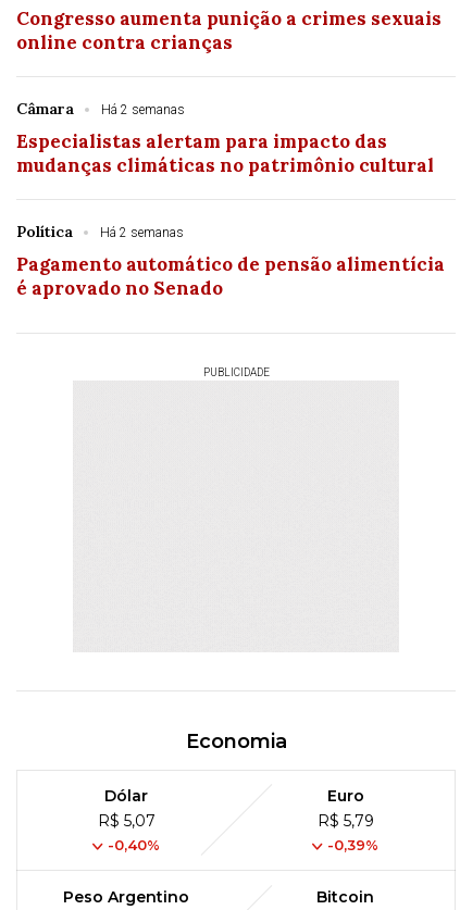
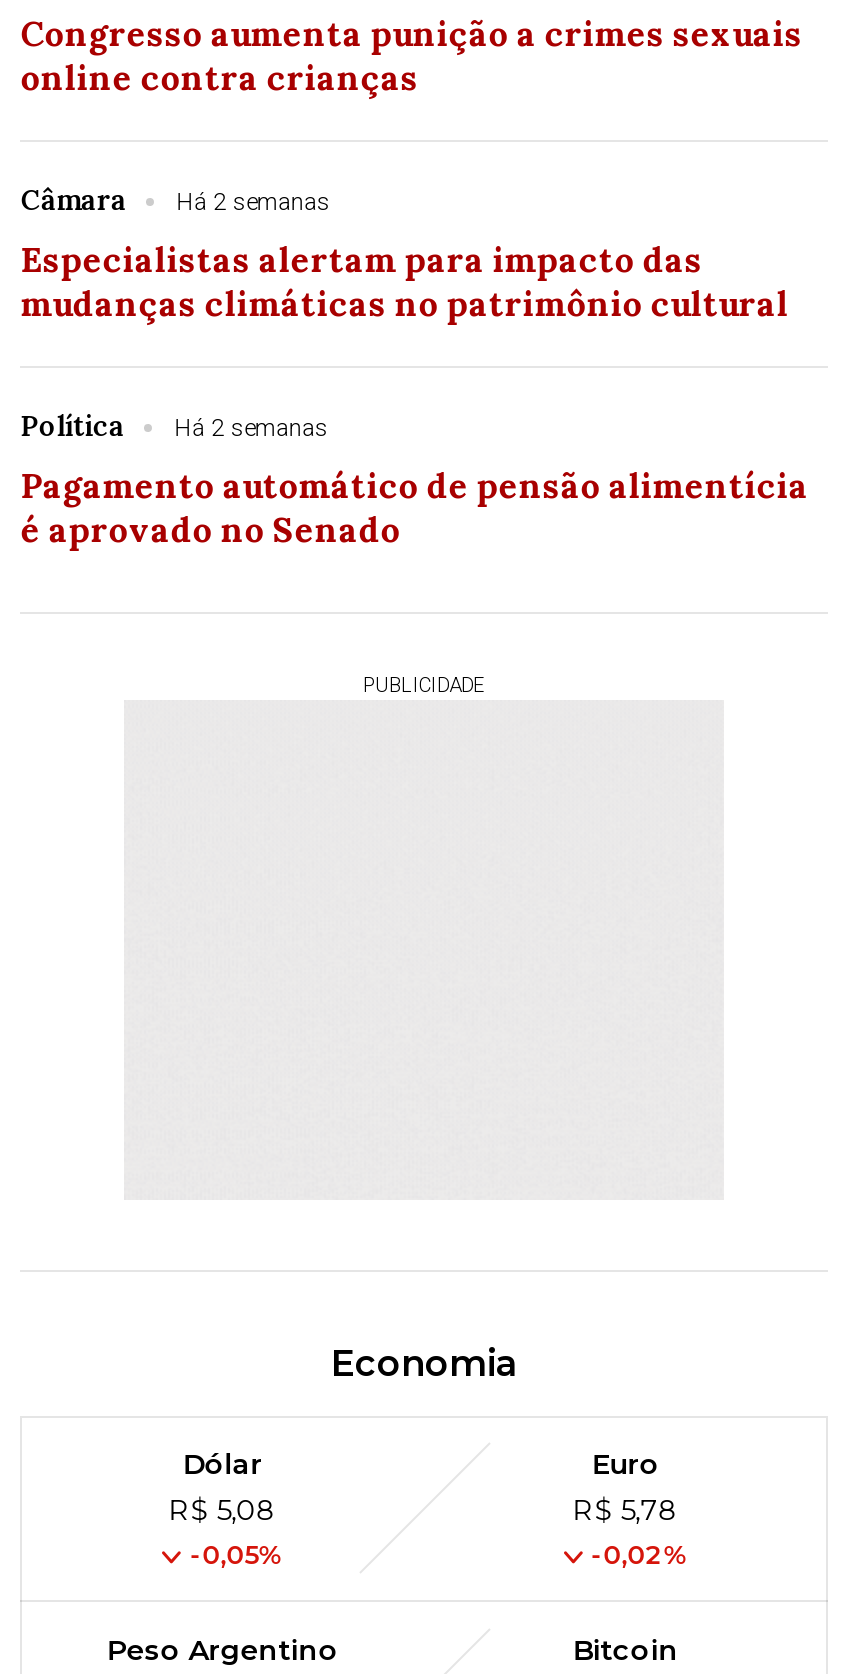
- R$ 5,07
+ R$ 5,08

- R$ 5,79
+ R$ 5,78

- -0,40%
+ -0,05%

- -0,39%
+ -0,02%
